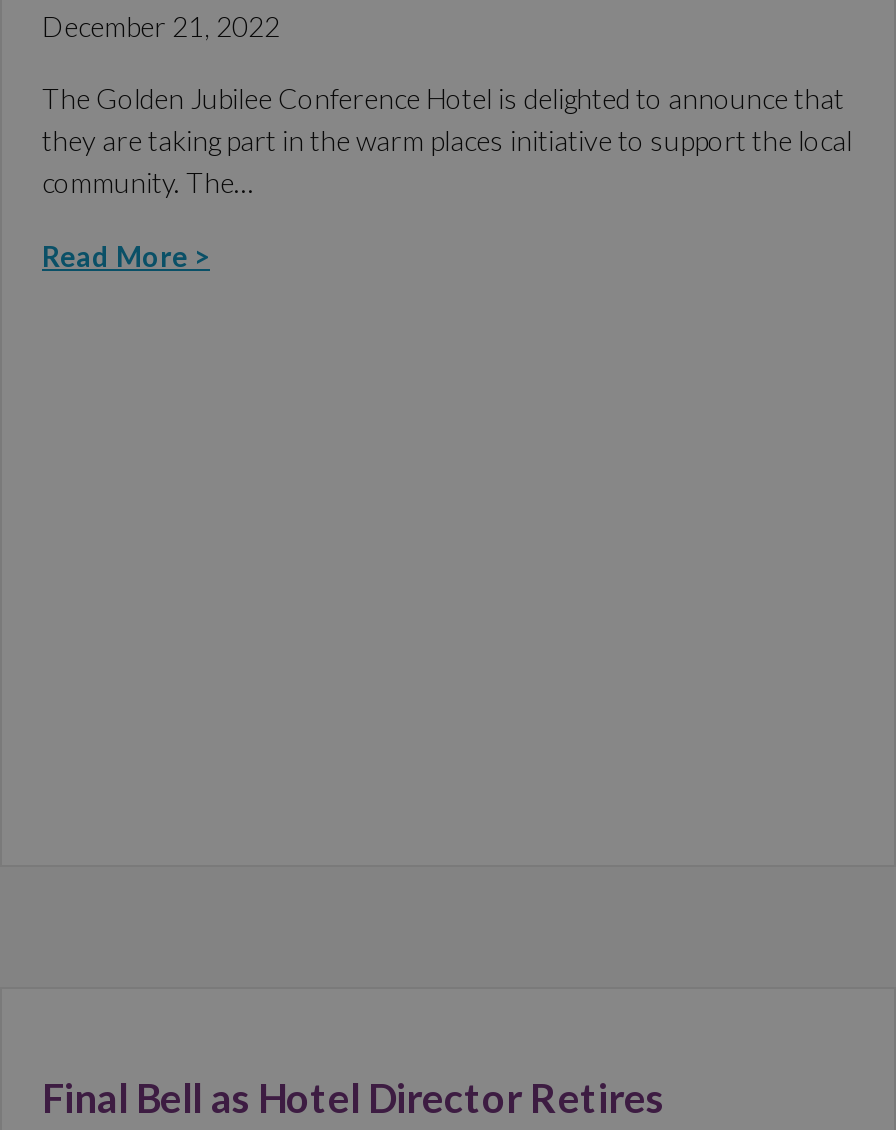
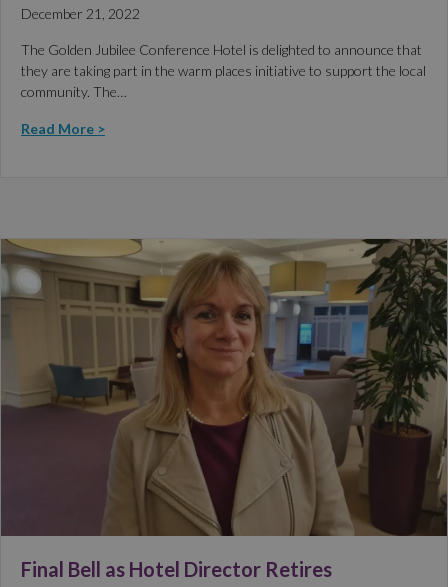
+ [image]
